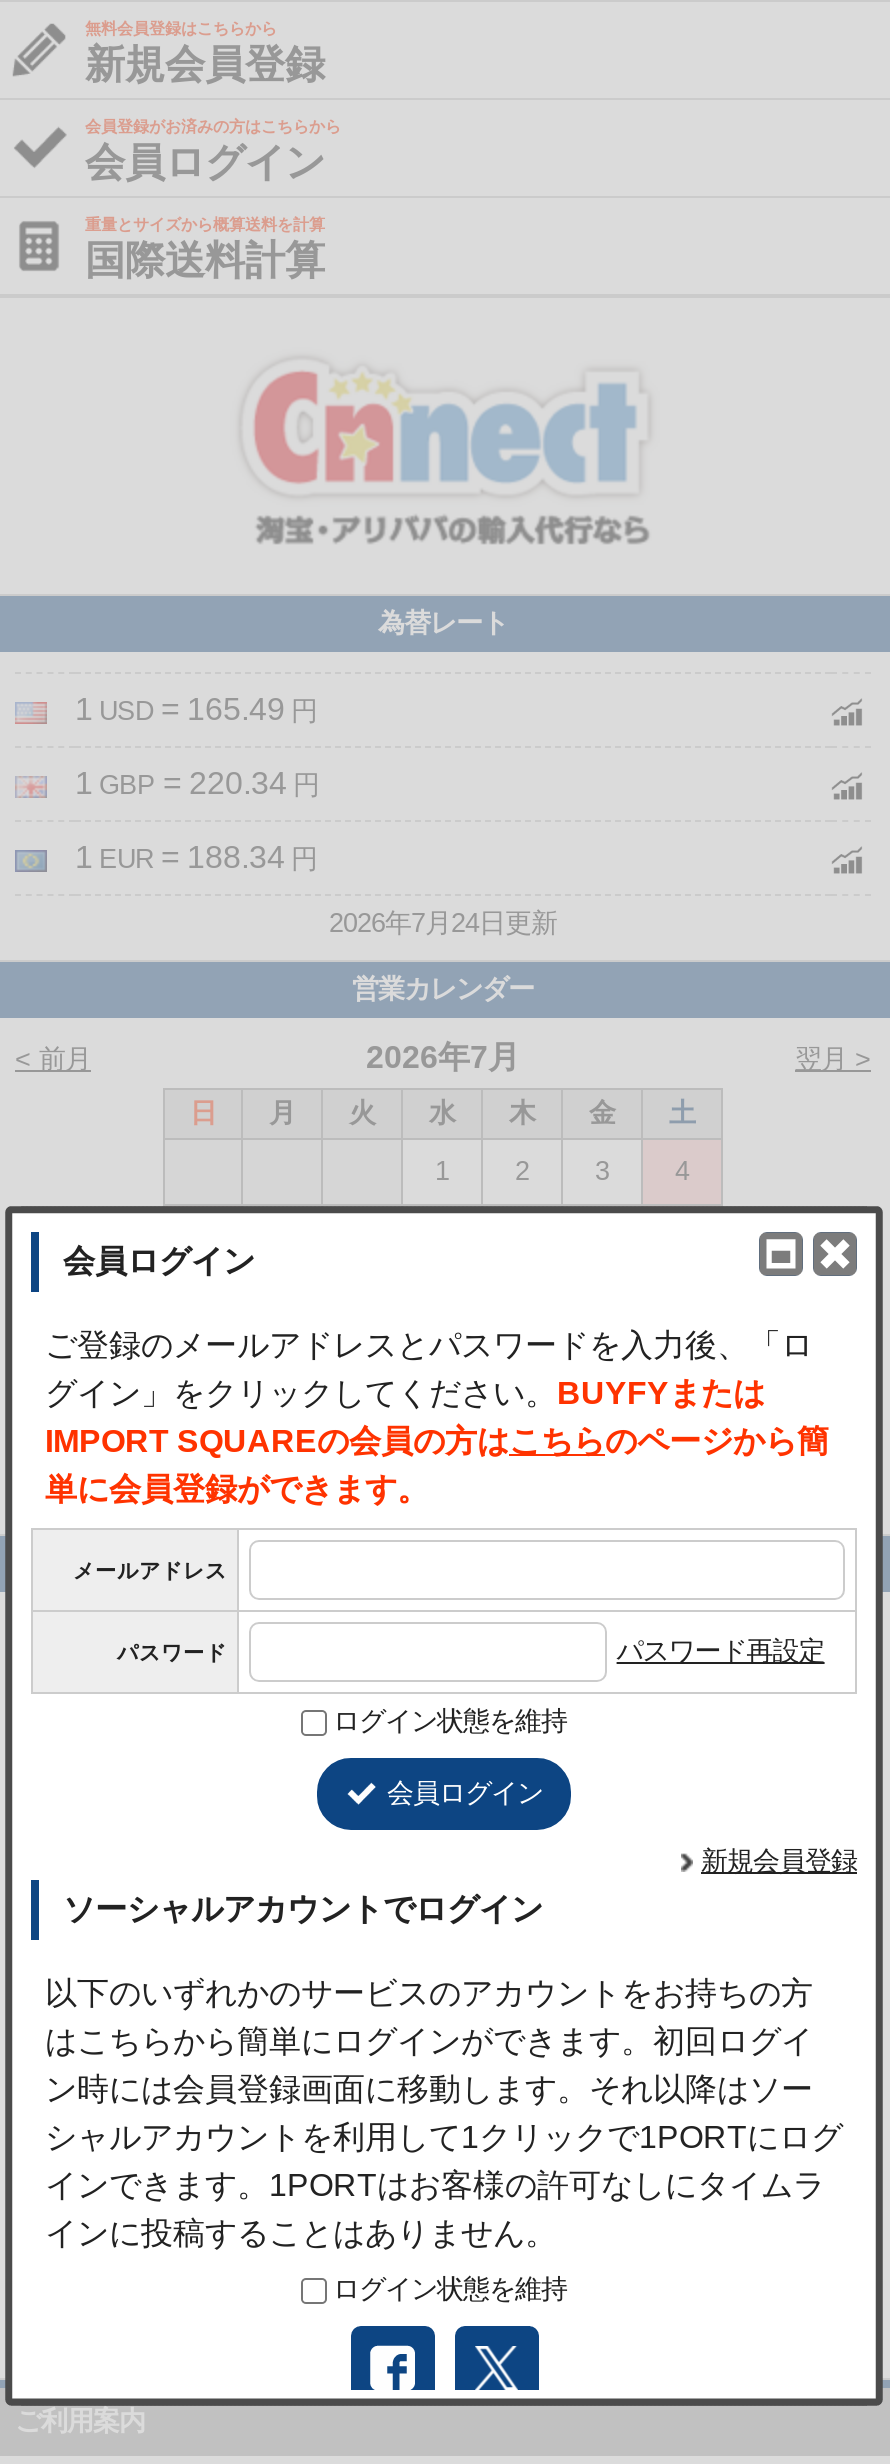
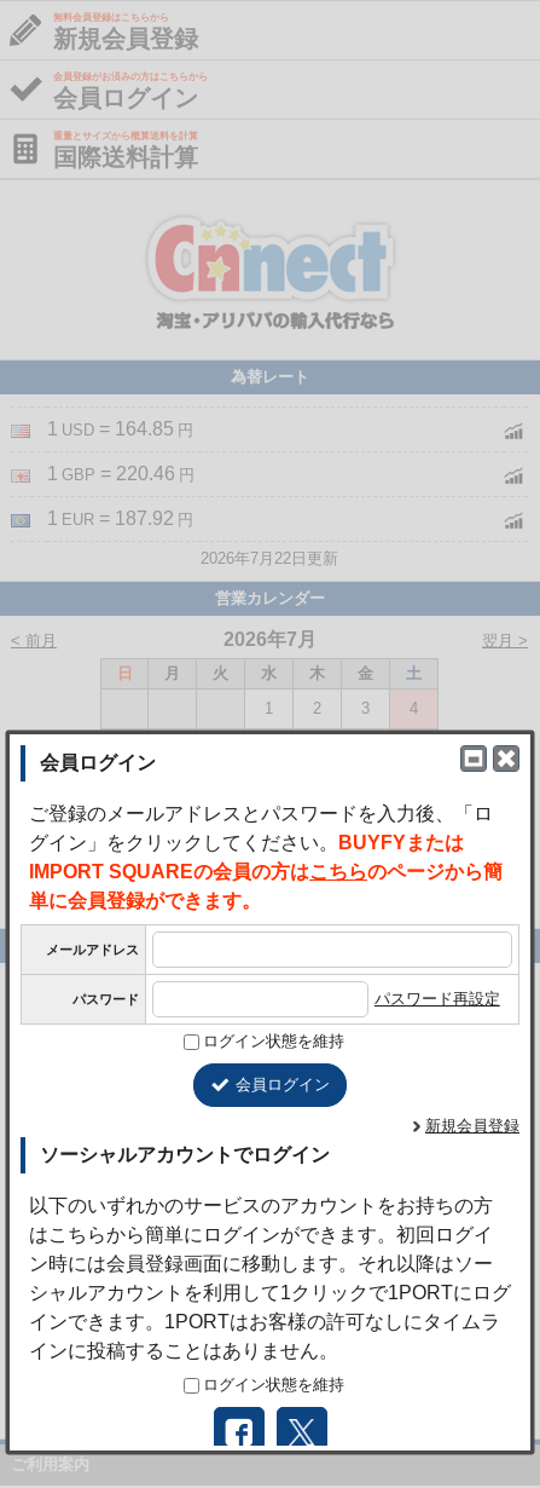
- 1 USD = 165.49 円
+ 1 USD = 164.85 円

- 1 GBP = 220.34 円
+ 1 GBP = 220.46 円

- 1 EUR = 188.34 円
+ 1 EUR = 187.92 円

- 2026年7月24日更新
+ 2026年7月22日更新
